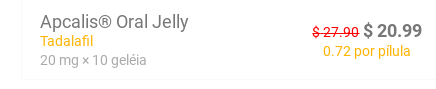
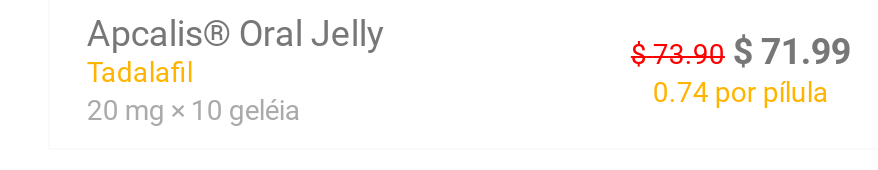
- $ 27.90 $ 20.99
+ $ 73.90 $ 71.99

- 0.72 por pílula
+ 0.74 por pílula
